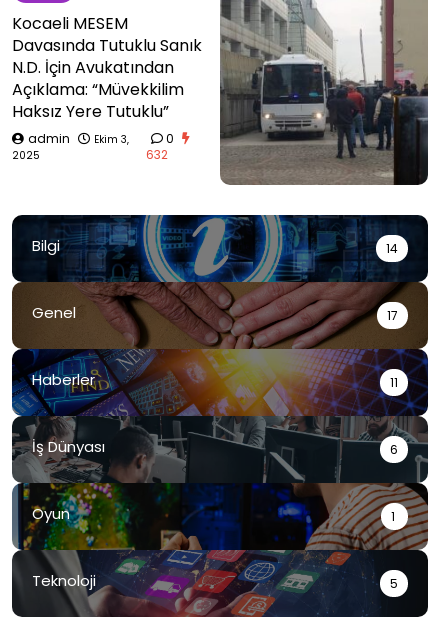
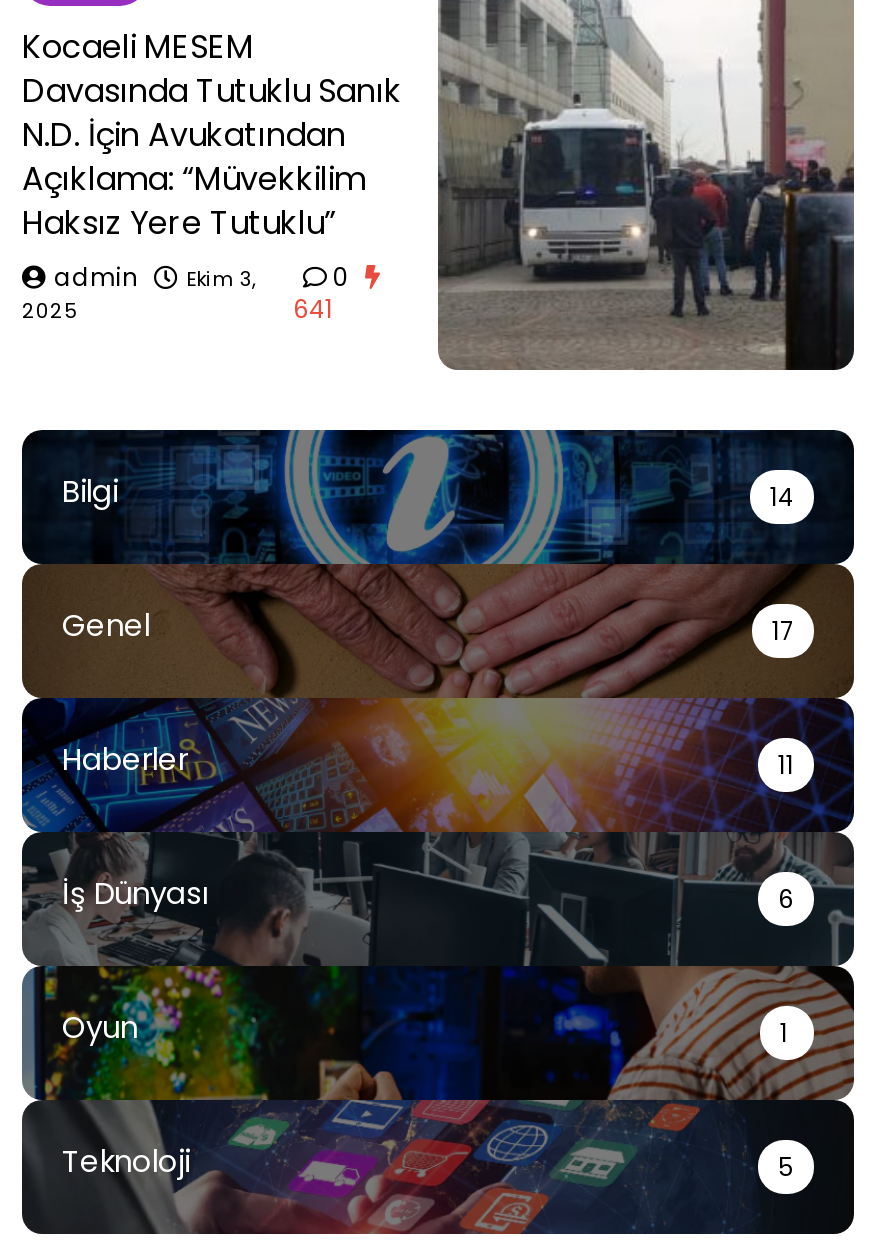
- 632
+ 641
